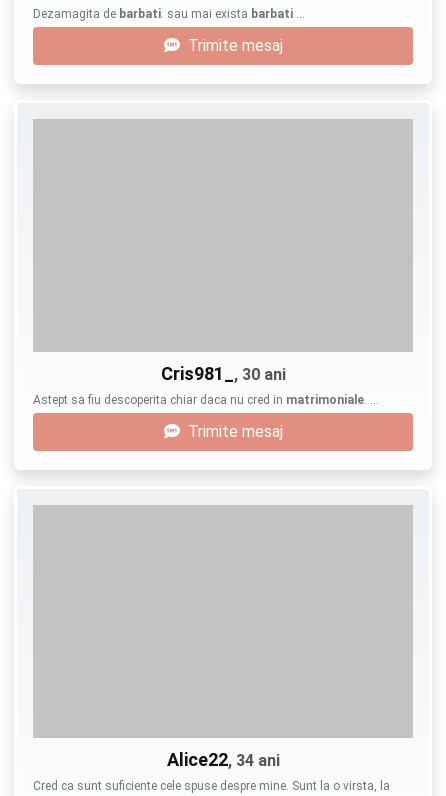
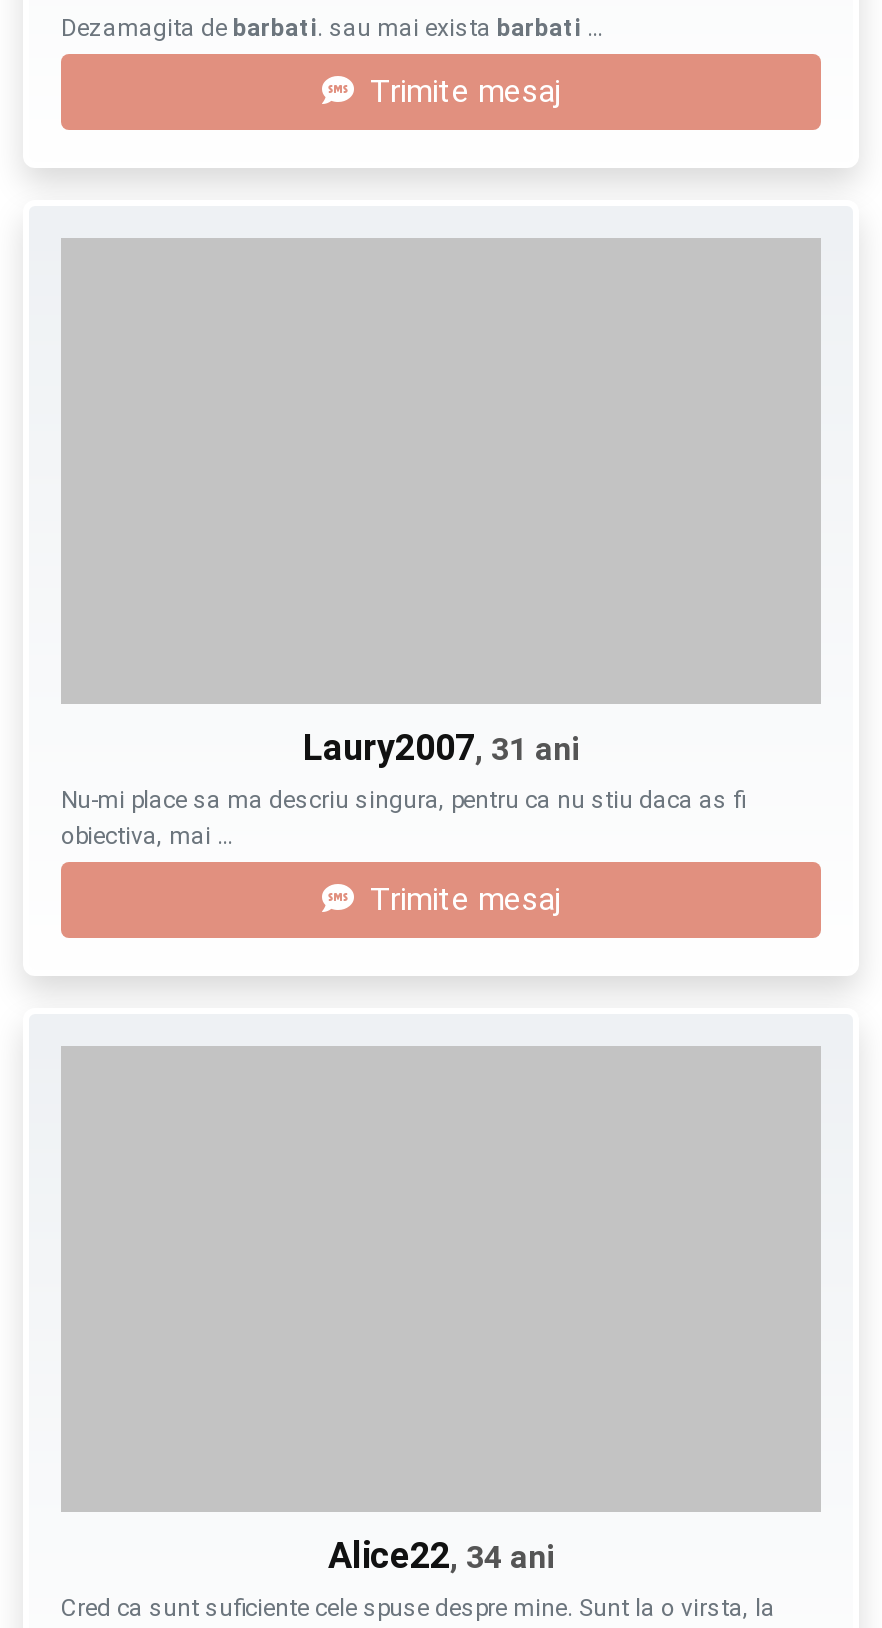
- Cris981_, 30 ani
- Astept sa fiu descoperita chiar daca nu cred in matrimoniale. …
+ Laury2007, 31 ani
+ Nu-mi place sa ma descriu singura, pentru ca nu stiu daca as fi
+ obiectiva, mai …
